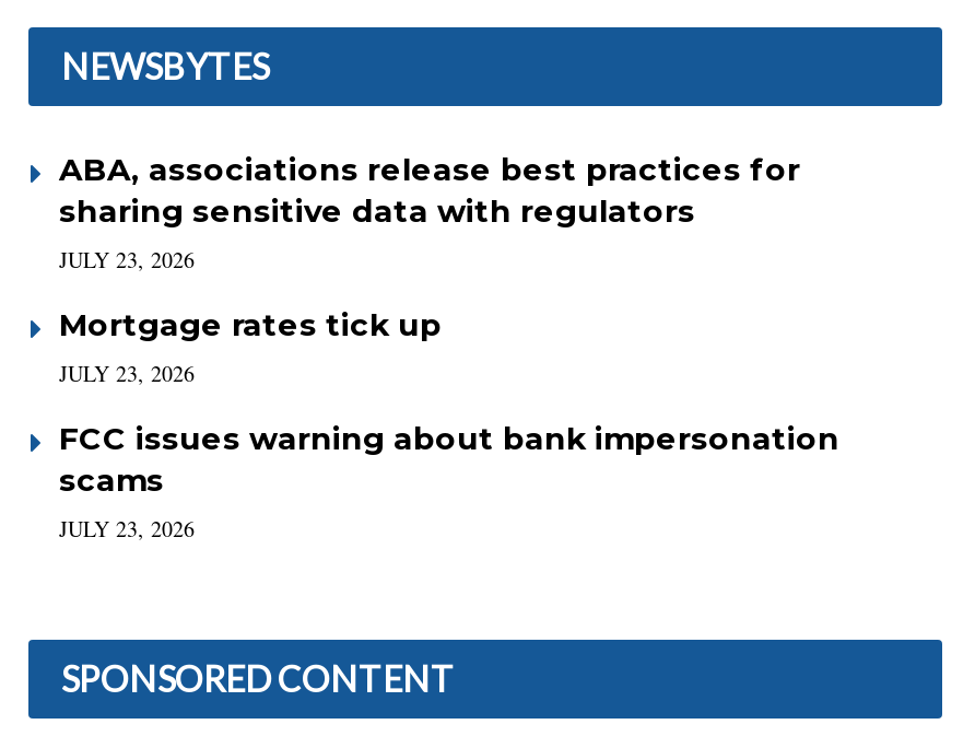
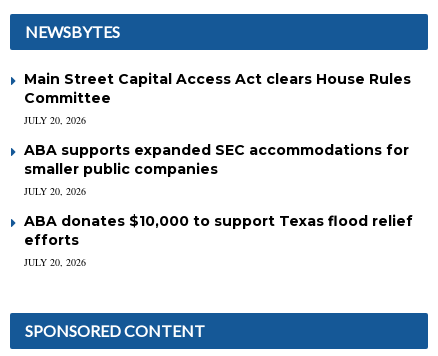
- ABA, associations release best practices for
- sharing sensitive data with regulators
- JULY 23, 2026
+ Main Street Capital Access Act clears House Rules
+ Committee
+ JULY 20, 2026

- Mortgage rates tick up
- JULY 23, 2026
+ ABA supports expanded SEC accommodations for
+ smaller public companies
+ JULY 20, 2026

- FCC issues warning about bank impersonation
- scams
- JULY 23, 2026
+ ABA donates $10,000 to support Texas flood relief
+ efforts
+ JULY 20, 2026
